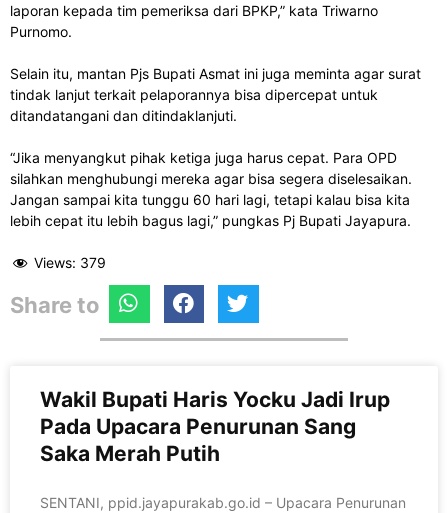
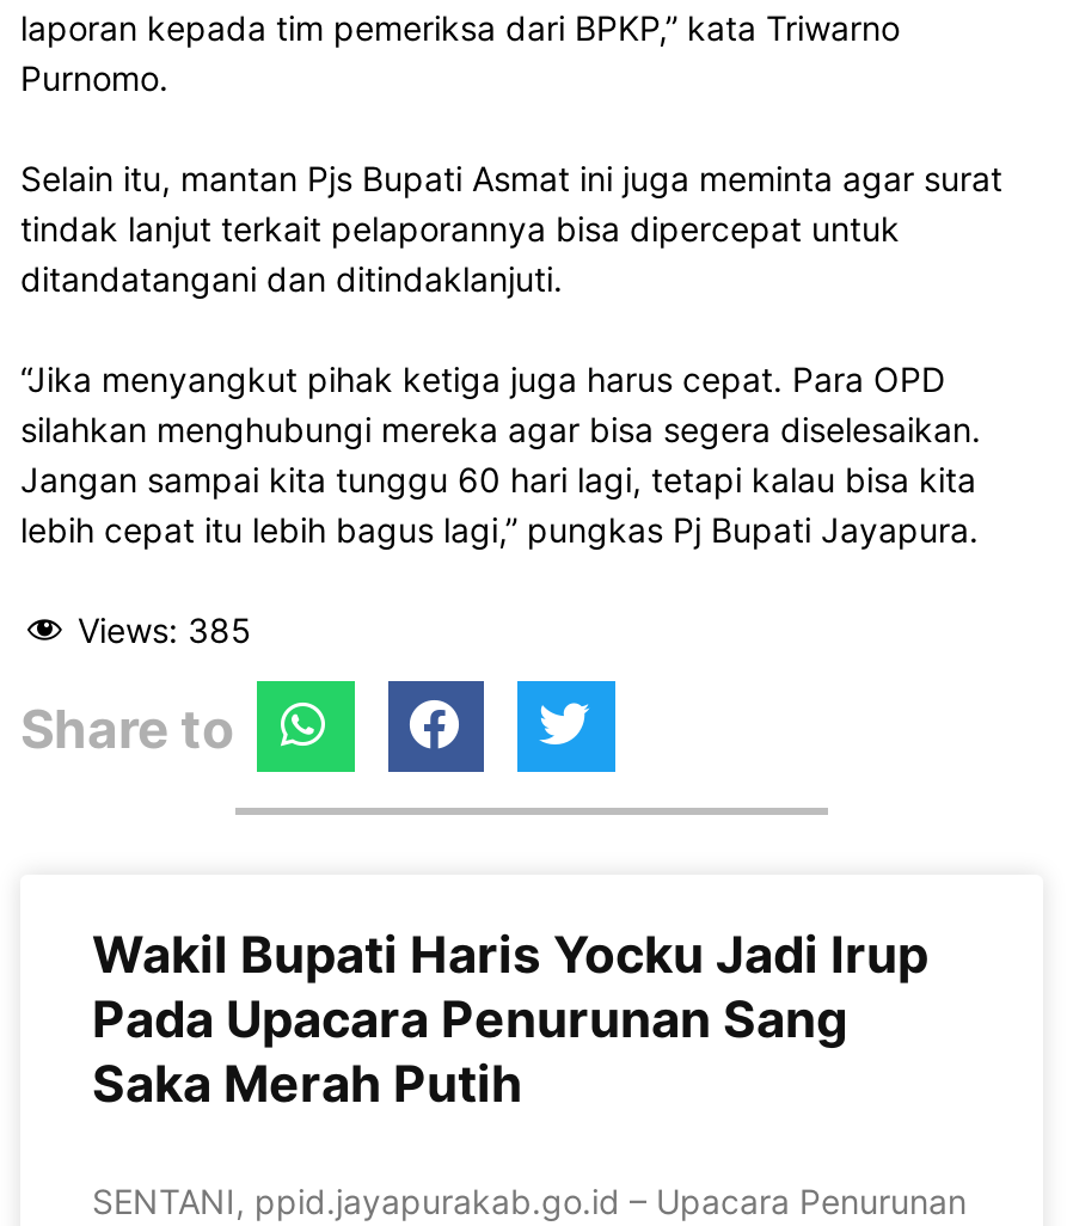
- Views: 379
+ Views: 385
